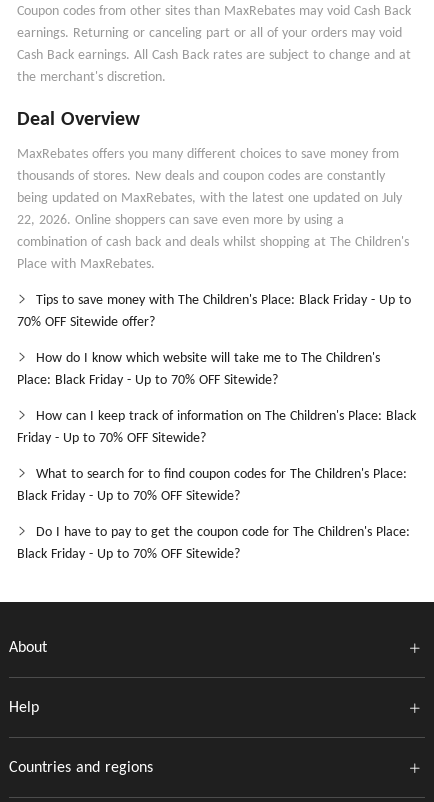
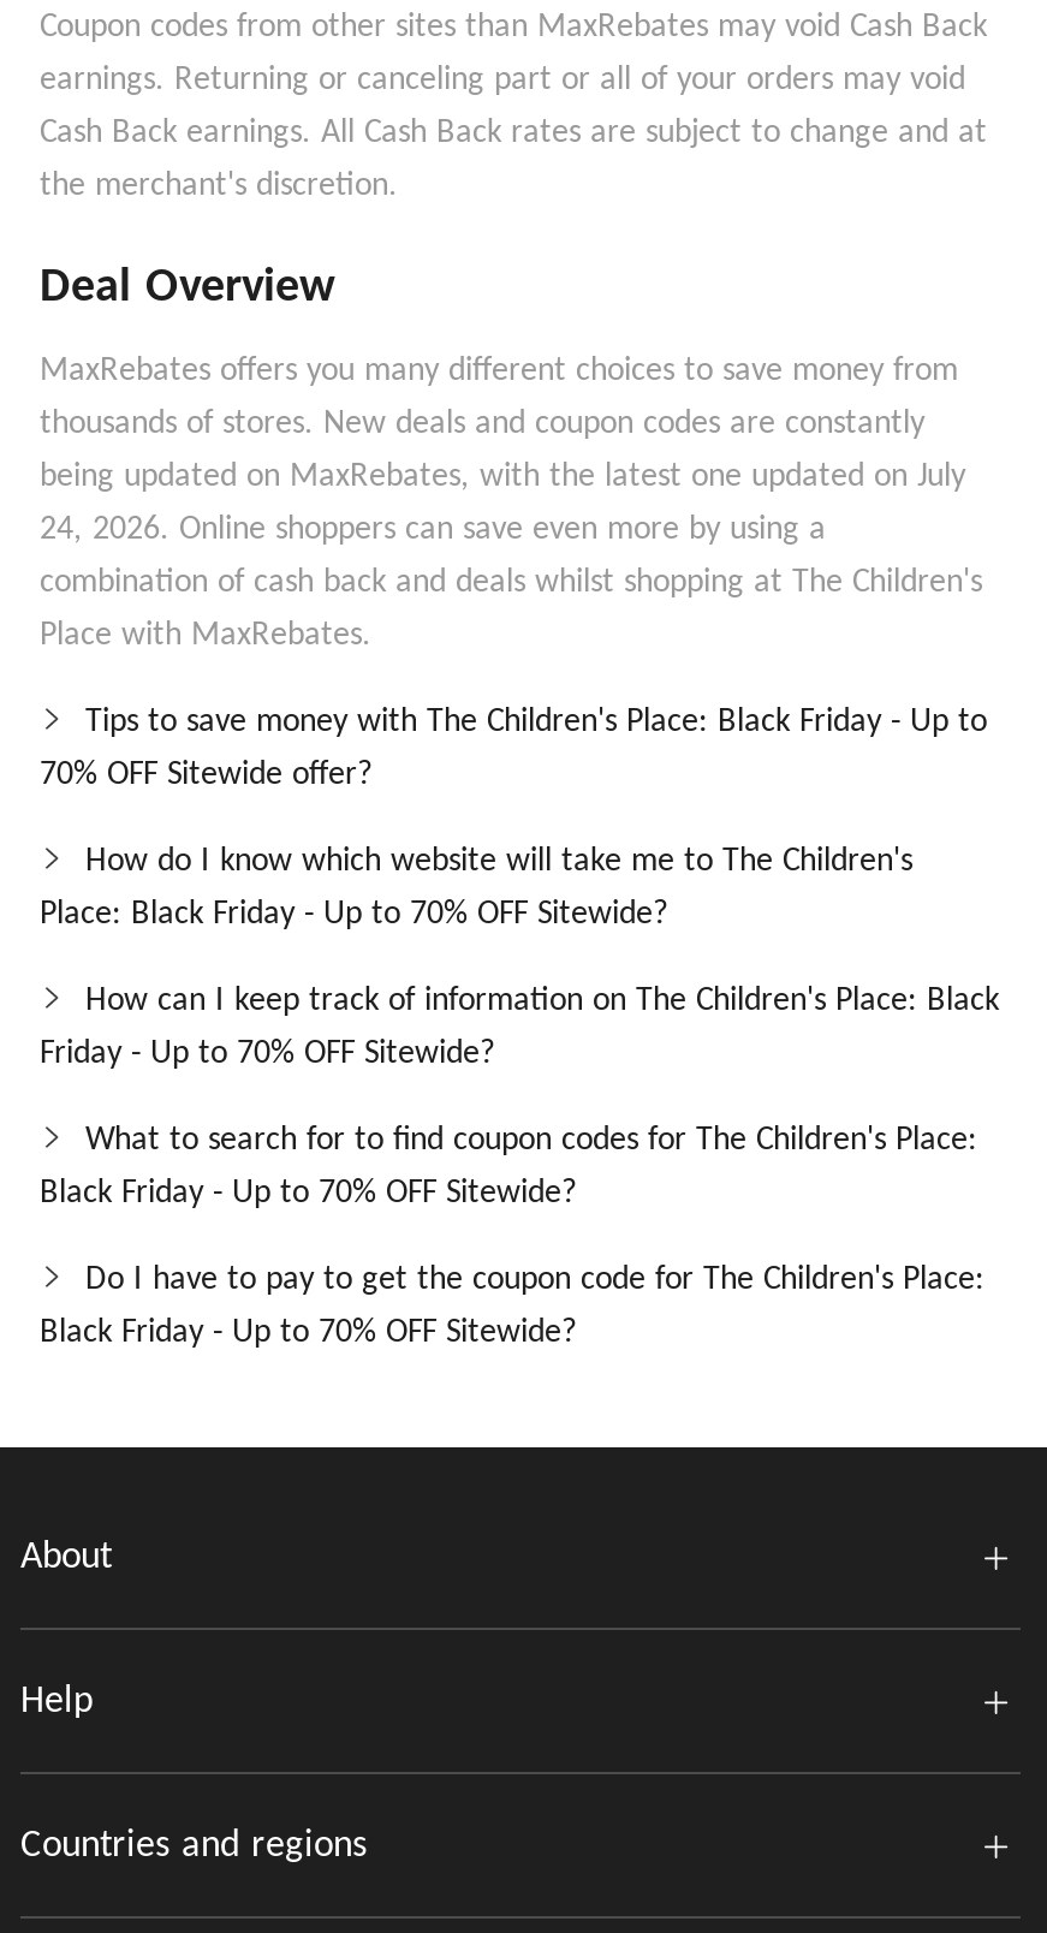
- 22, 2026. Online shoppers can save even more by using a
+ 24, 2026. Online shoppers can save even more by using a
